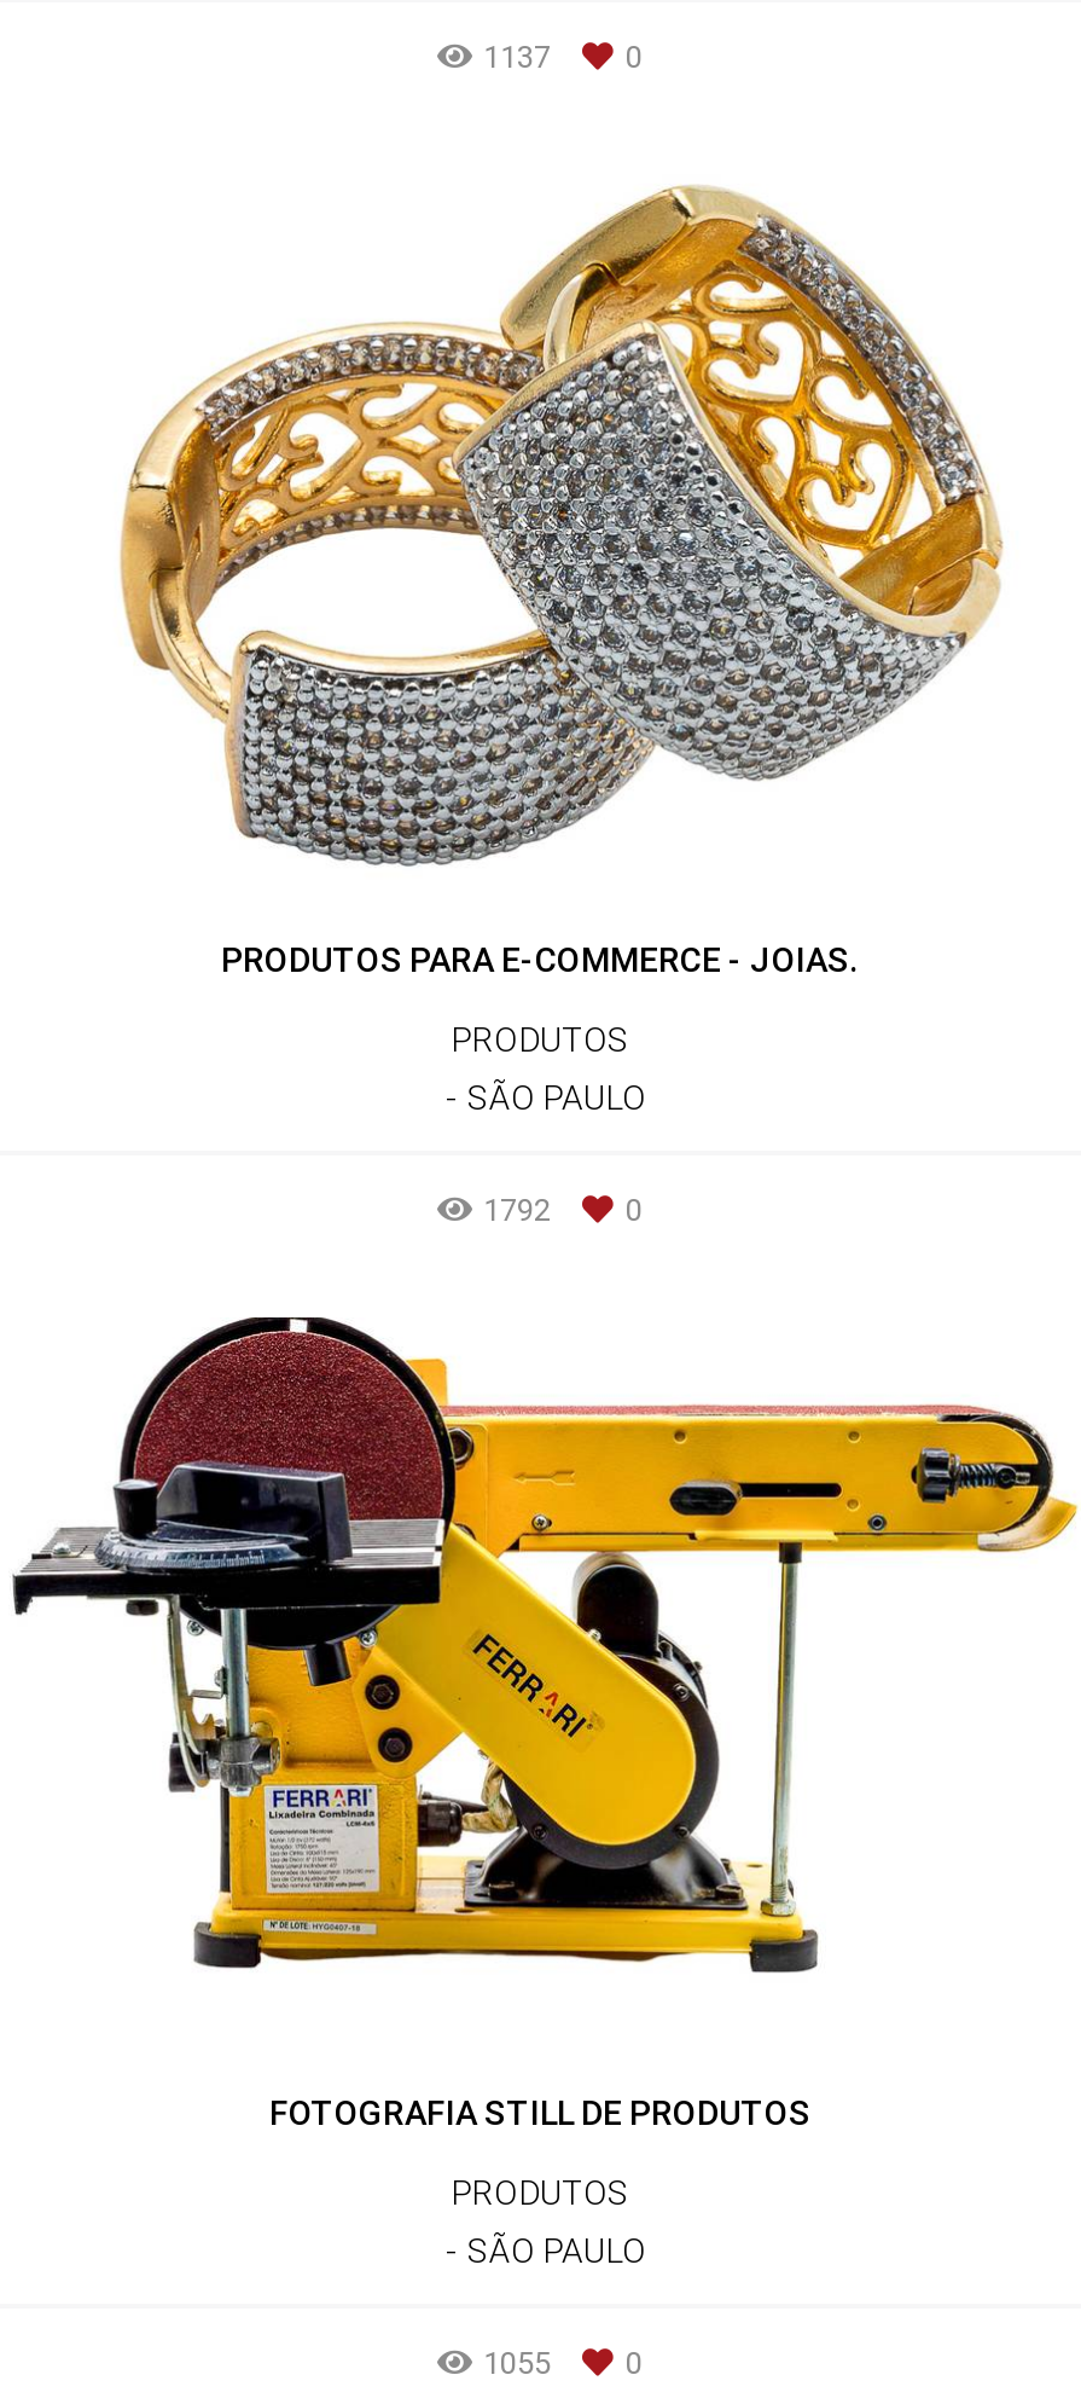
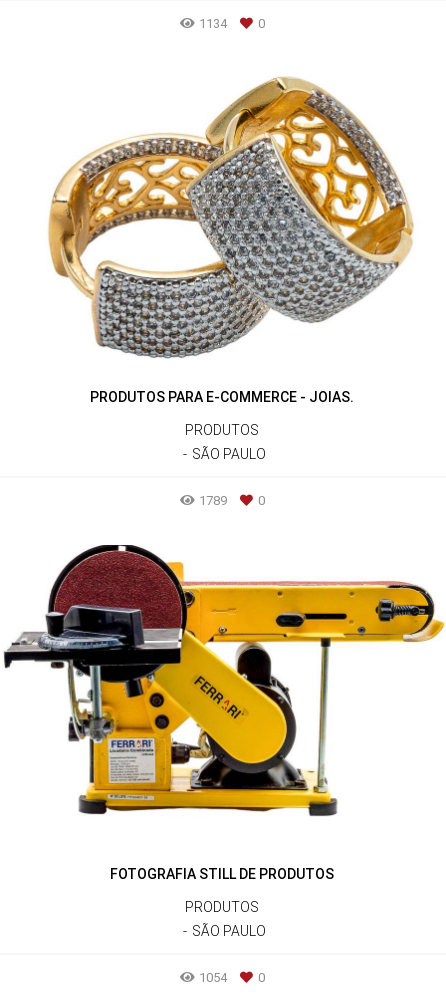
- 1137
+ 1134

- 1792
+ 1789

- 1055
+ 1054
